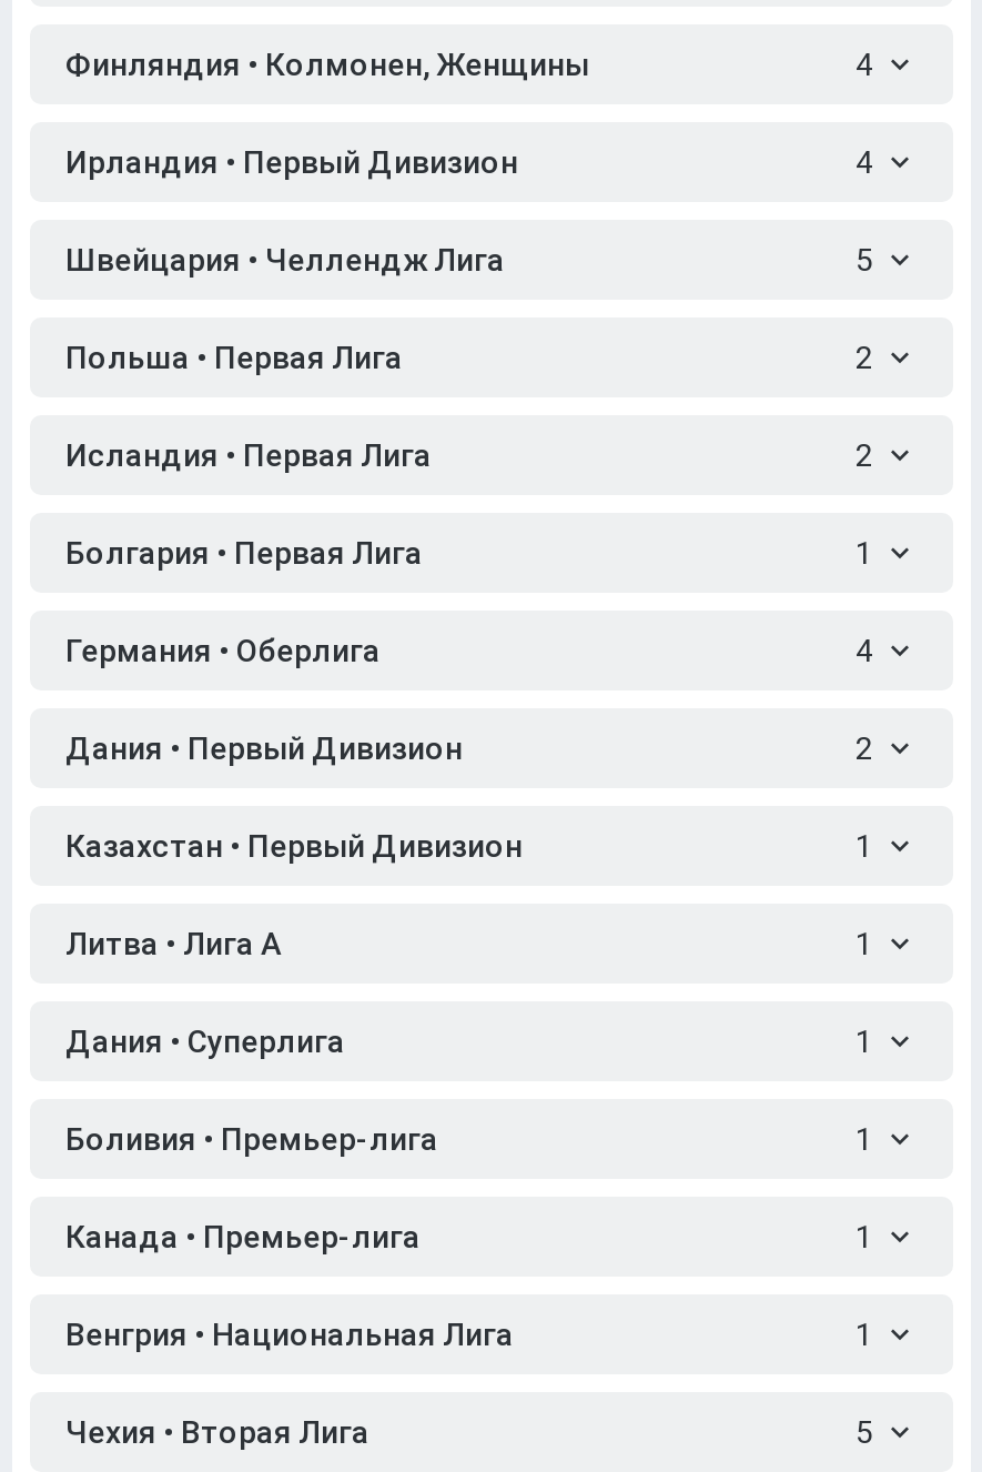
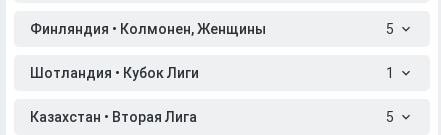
- 4
- Ирландия • Первый Дивизион
- 4
- Швейцария • Челлендж Лига

- Польша • Первая Лига
- 2
- Исландия • Первая Лига
- 2
- Болгария • Первая Лига
+ Шотландия • Кубок Лиги

- Германия • Оберлига
- 4
- Дания • Первый Дивизион
- 2
- Казахстан • Первый Дивизион
- 1
- Литва • Лига A
- 1
- Дания • Суперлига
- 1
- Боливия • Премьер-лига
- 1
- Канада • Премьер-лига
- 1
- Венгрия • Национальная Лига
- 1
- Чехия • Вторая Лига
+ Казахстан • Вторая Лига
